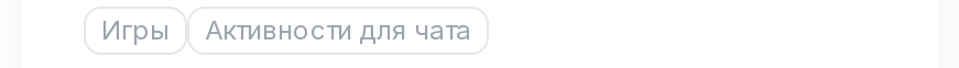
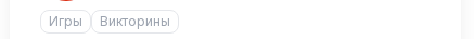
- Активности для чата
+ Викторины
